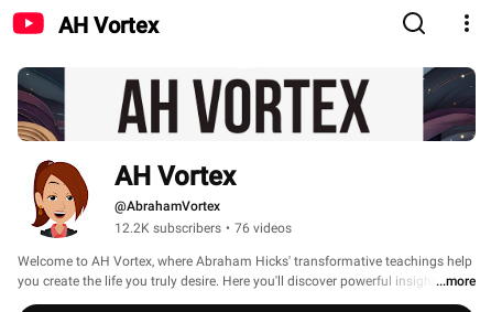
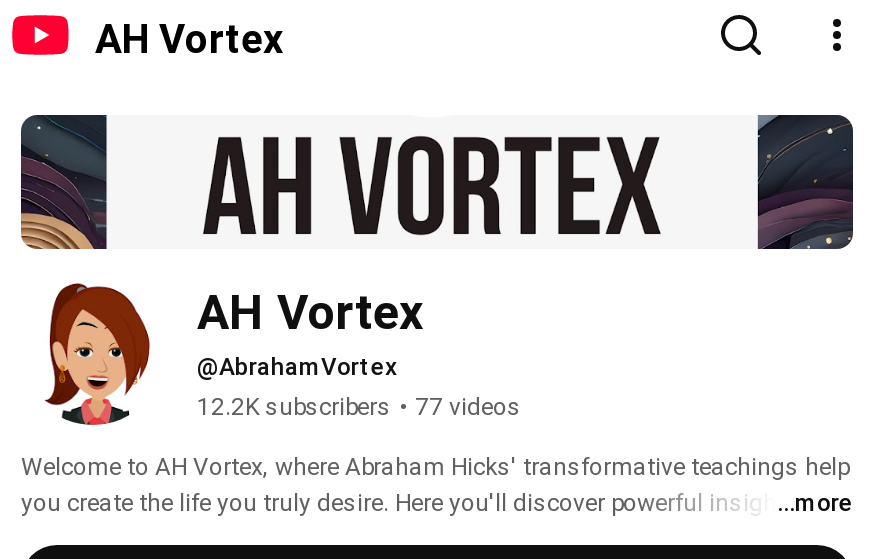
- 12.2K subscribers • 76 videos
+ 12.2K subscribers • 77 videos
